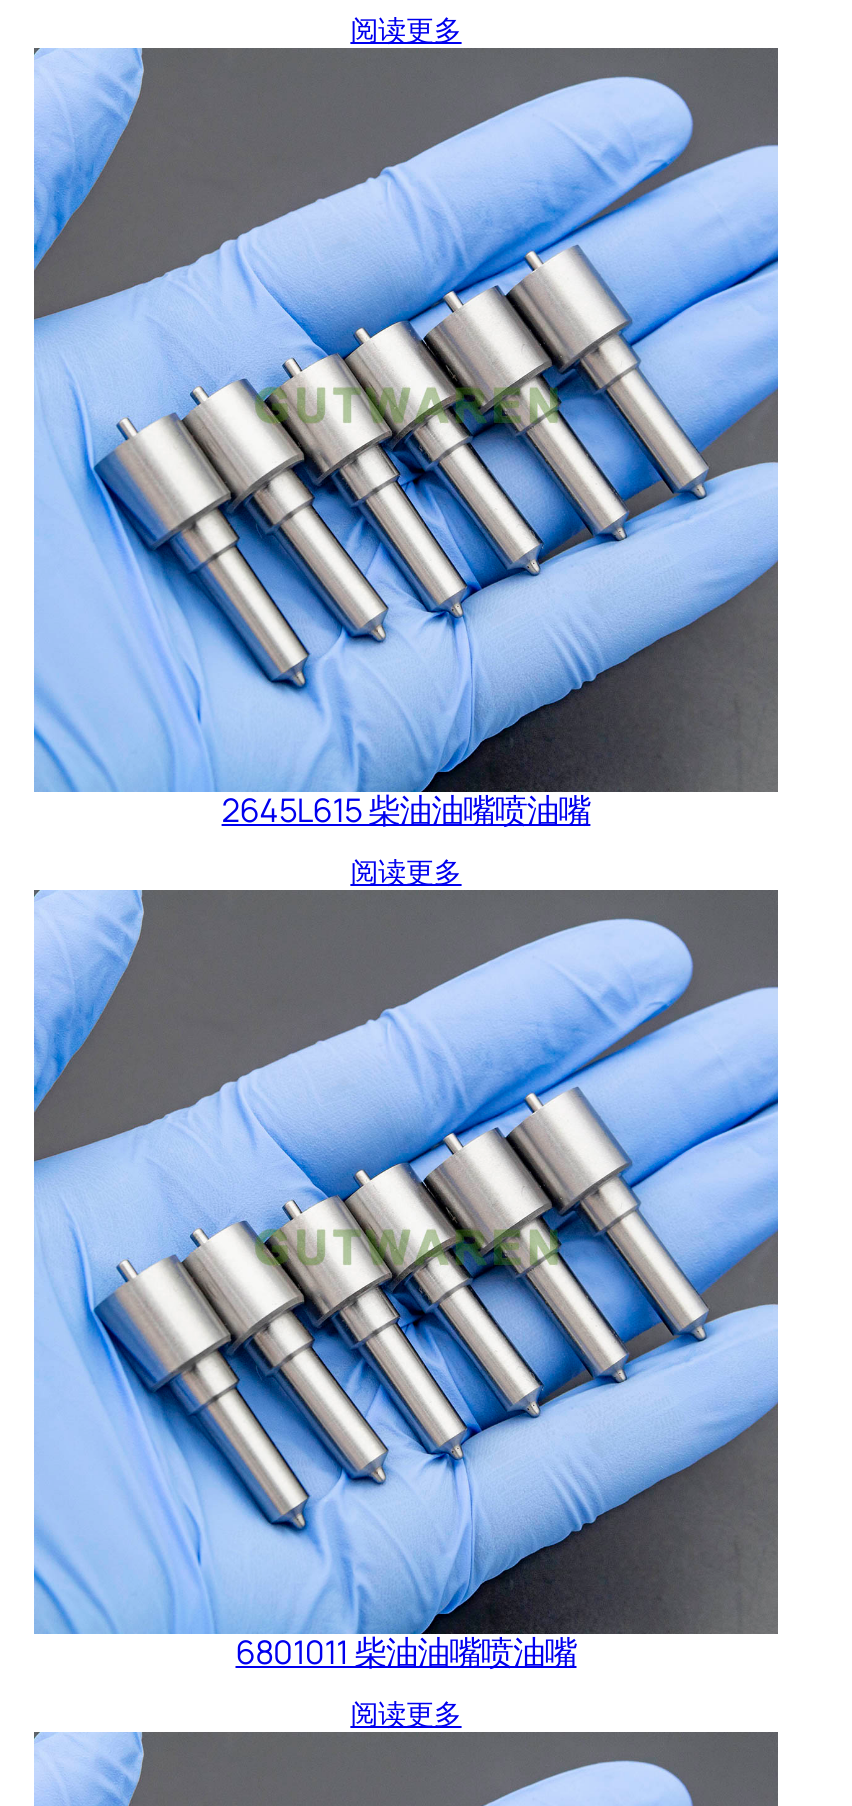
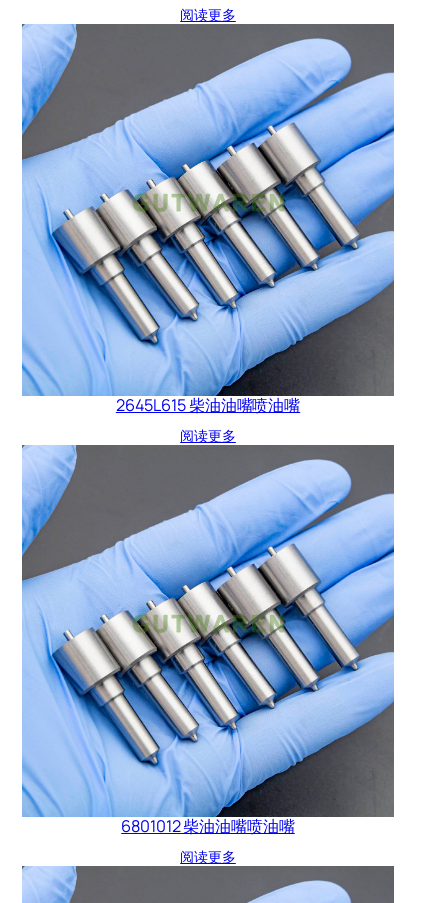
- 6801011 柴油油嘴喷油嘴
+ 6801012 柴油油嘴喷油嘴
